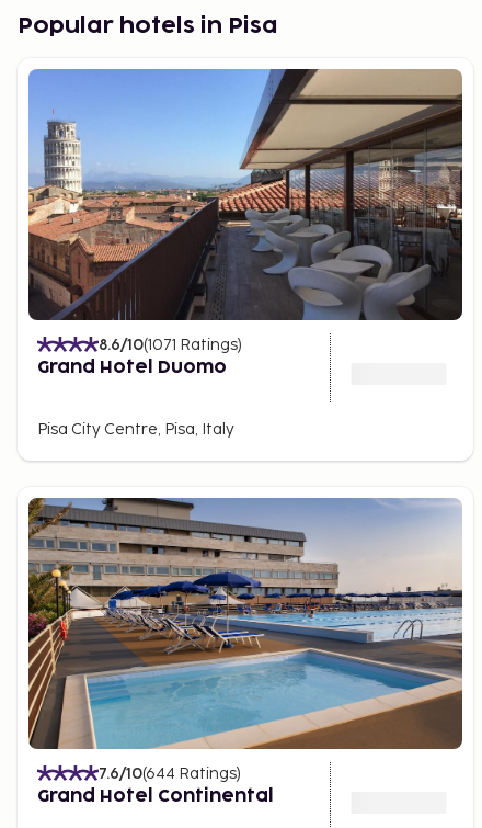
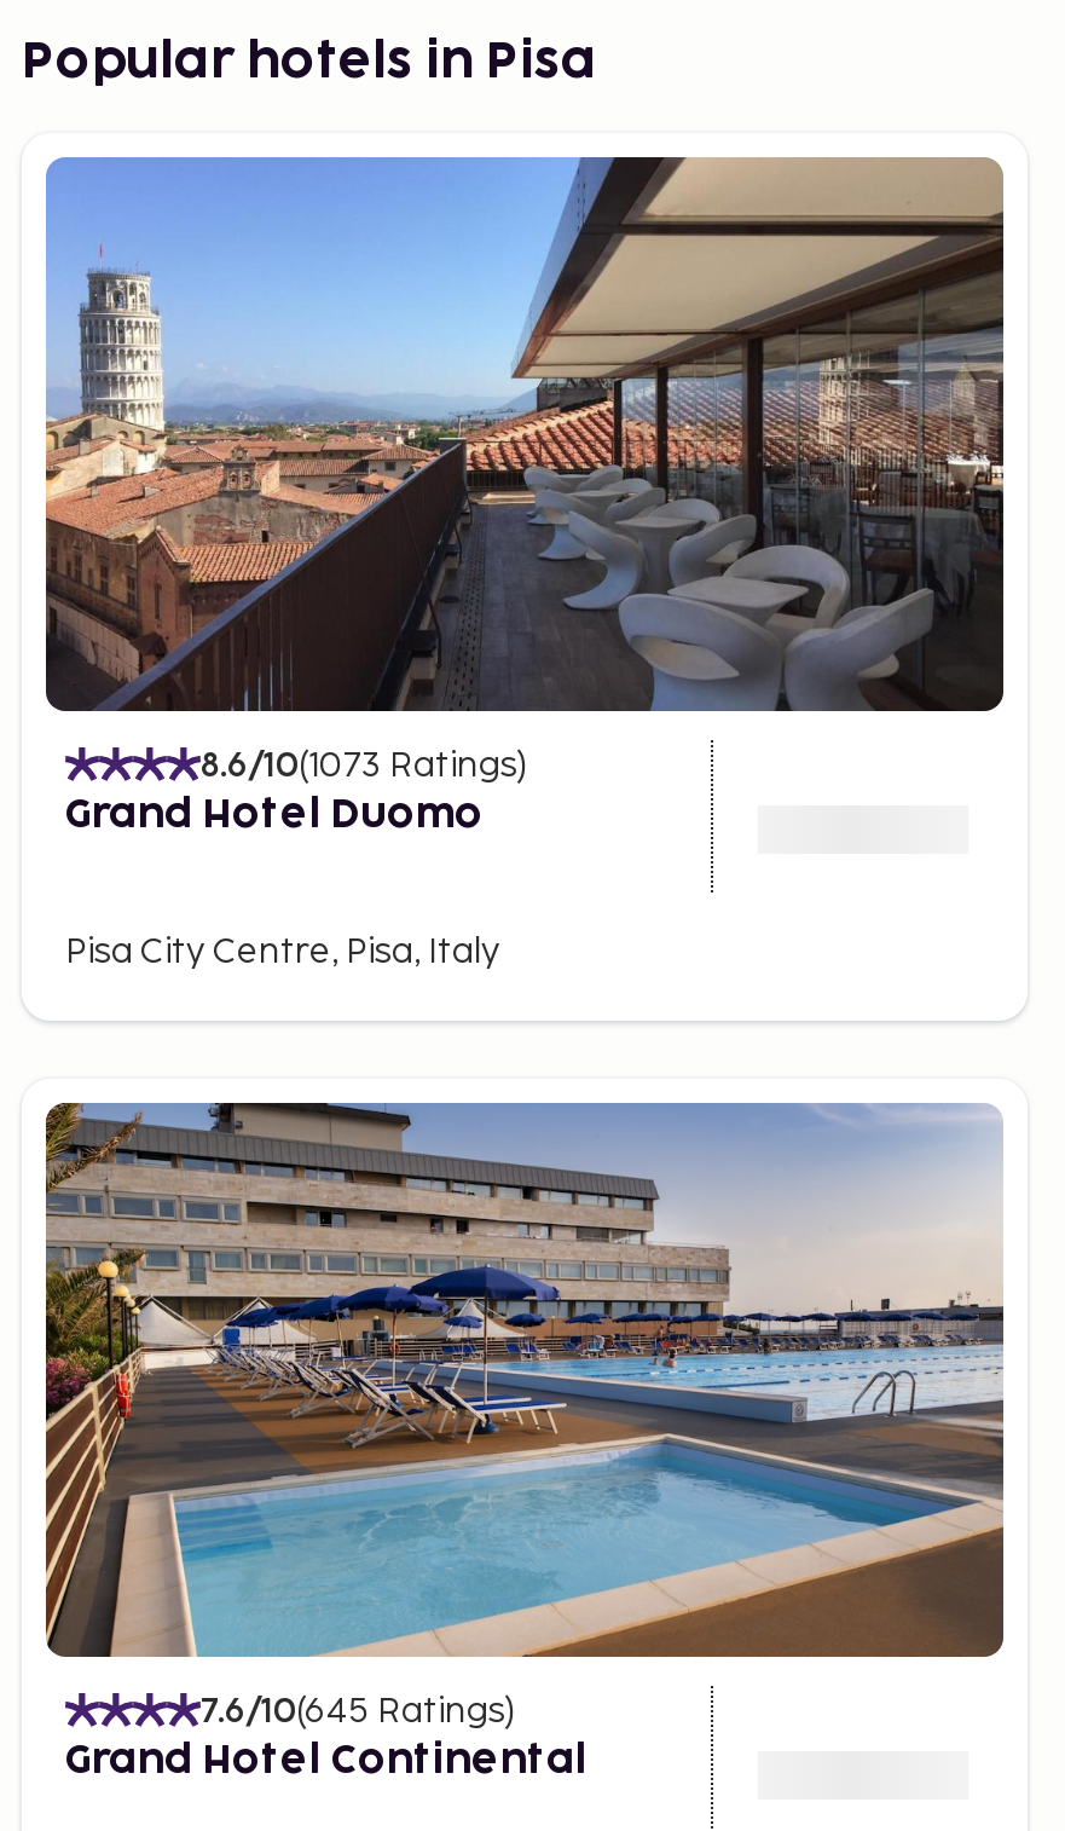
- 8.6/10(1071 Ratings)
+ 8.6/10(1073 Ratings)

- 7.6/10(644 Ratings)
+ 7.6/10(645 Ratings)
